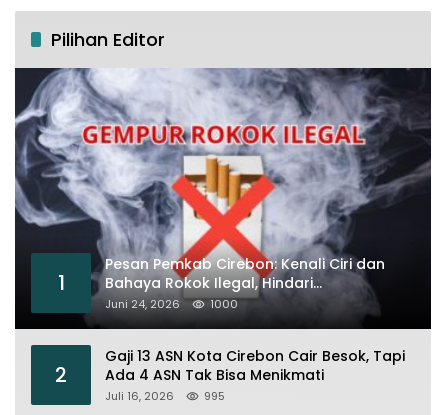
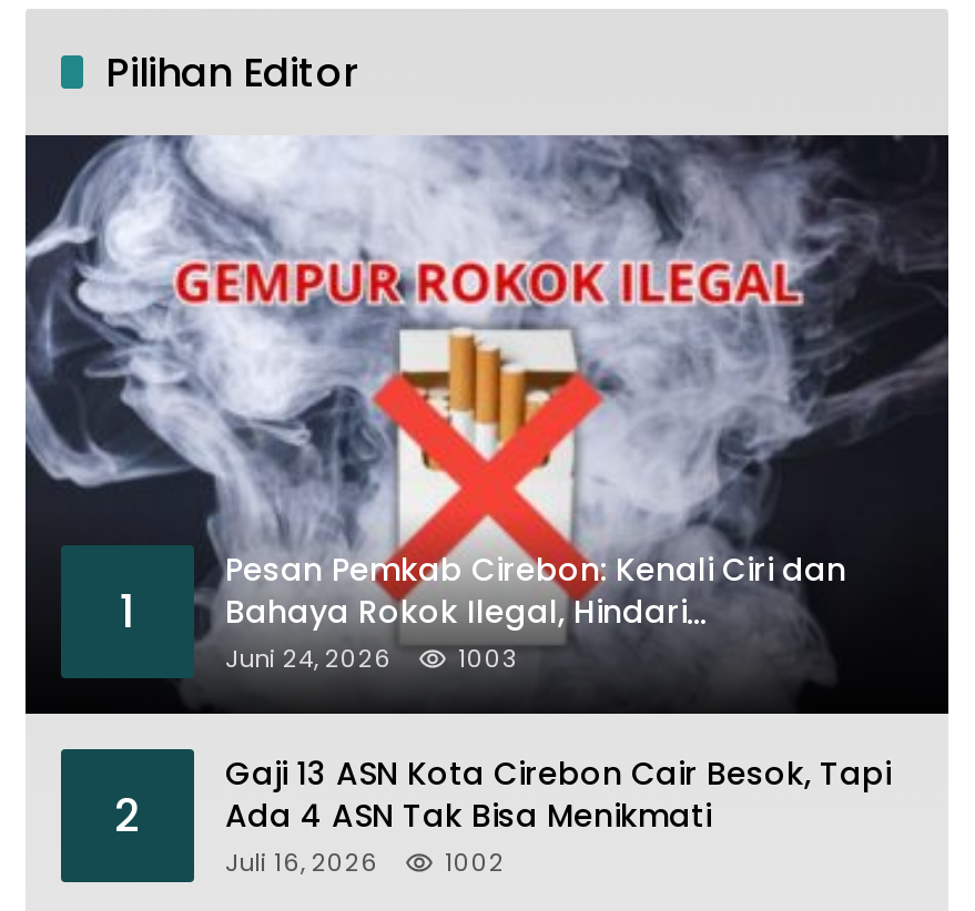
- 1000
+ 1003

- Juli 16, 2026 995
+ Juli 16, 2026 1002
